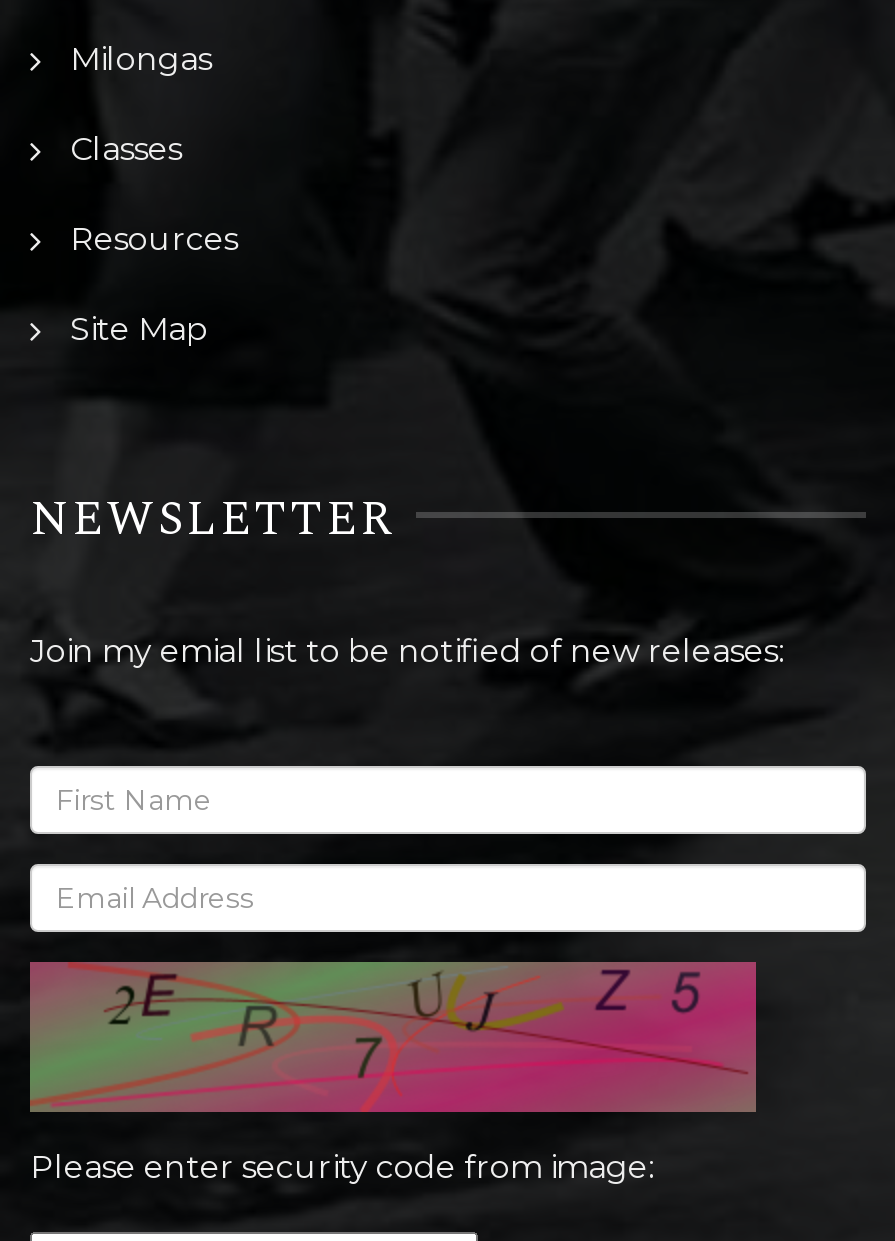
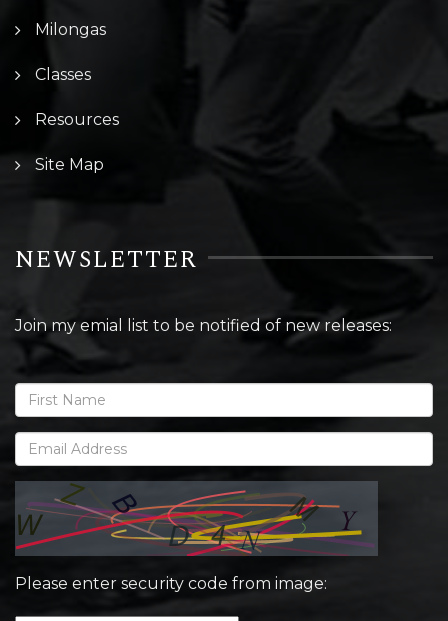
- [image]
+ [image]
